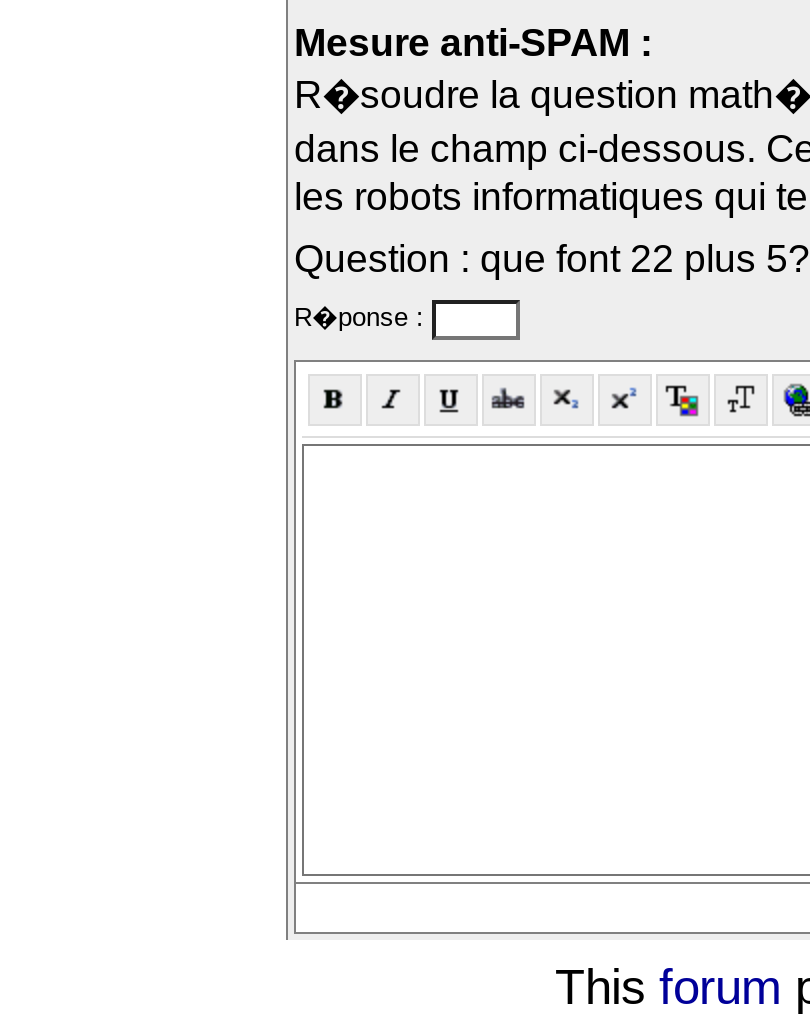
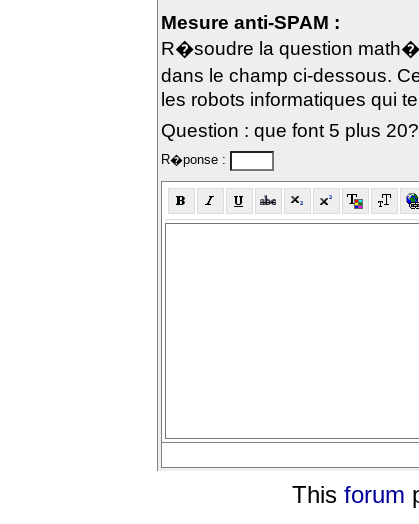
- Question : que font 22 plus 5?
+ Question : que font 5 plus 20?
